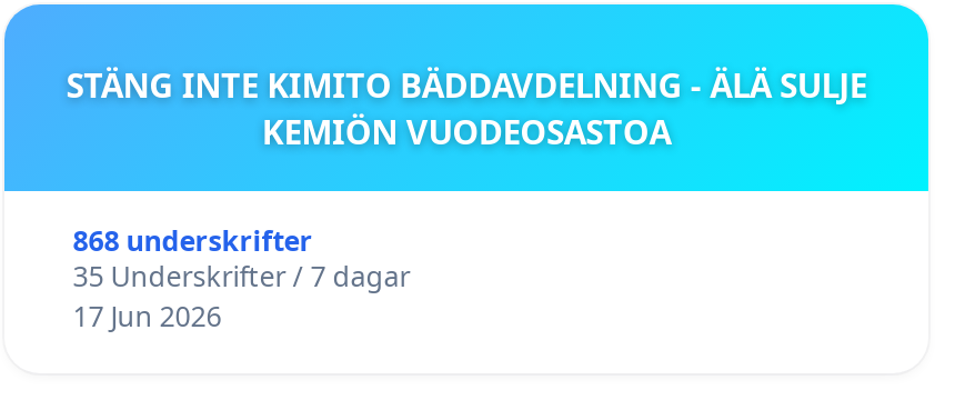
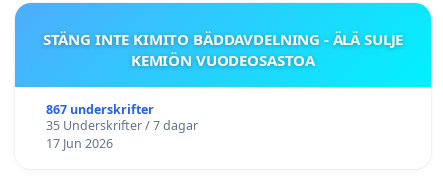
- 868 underskrifter
+ 867 underskrifter
